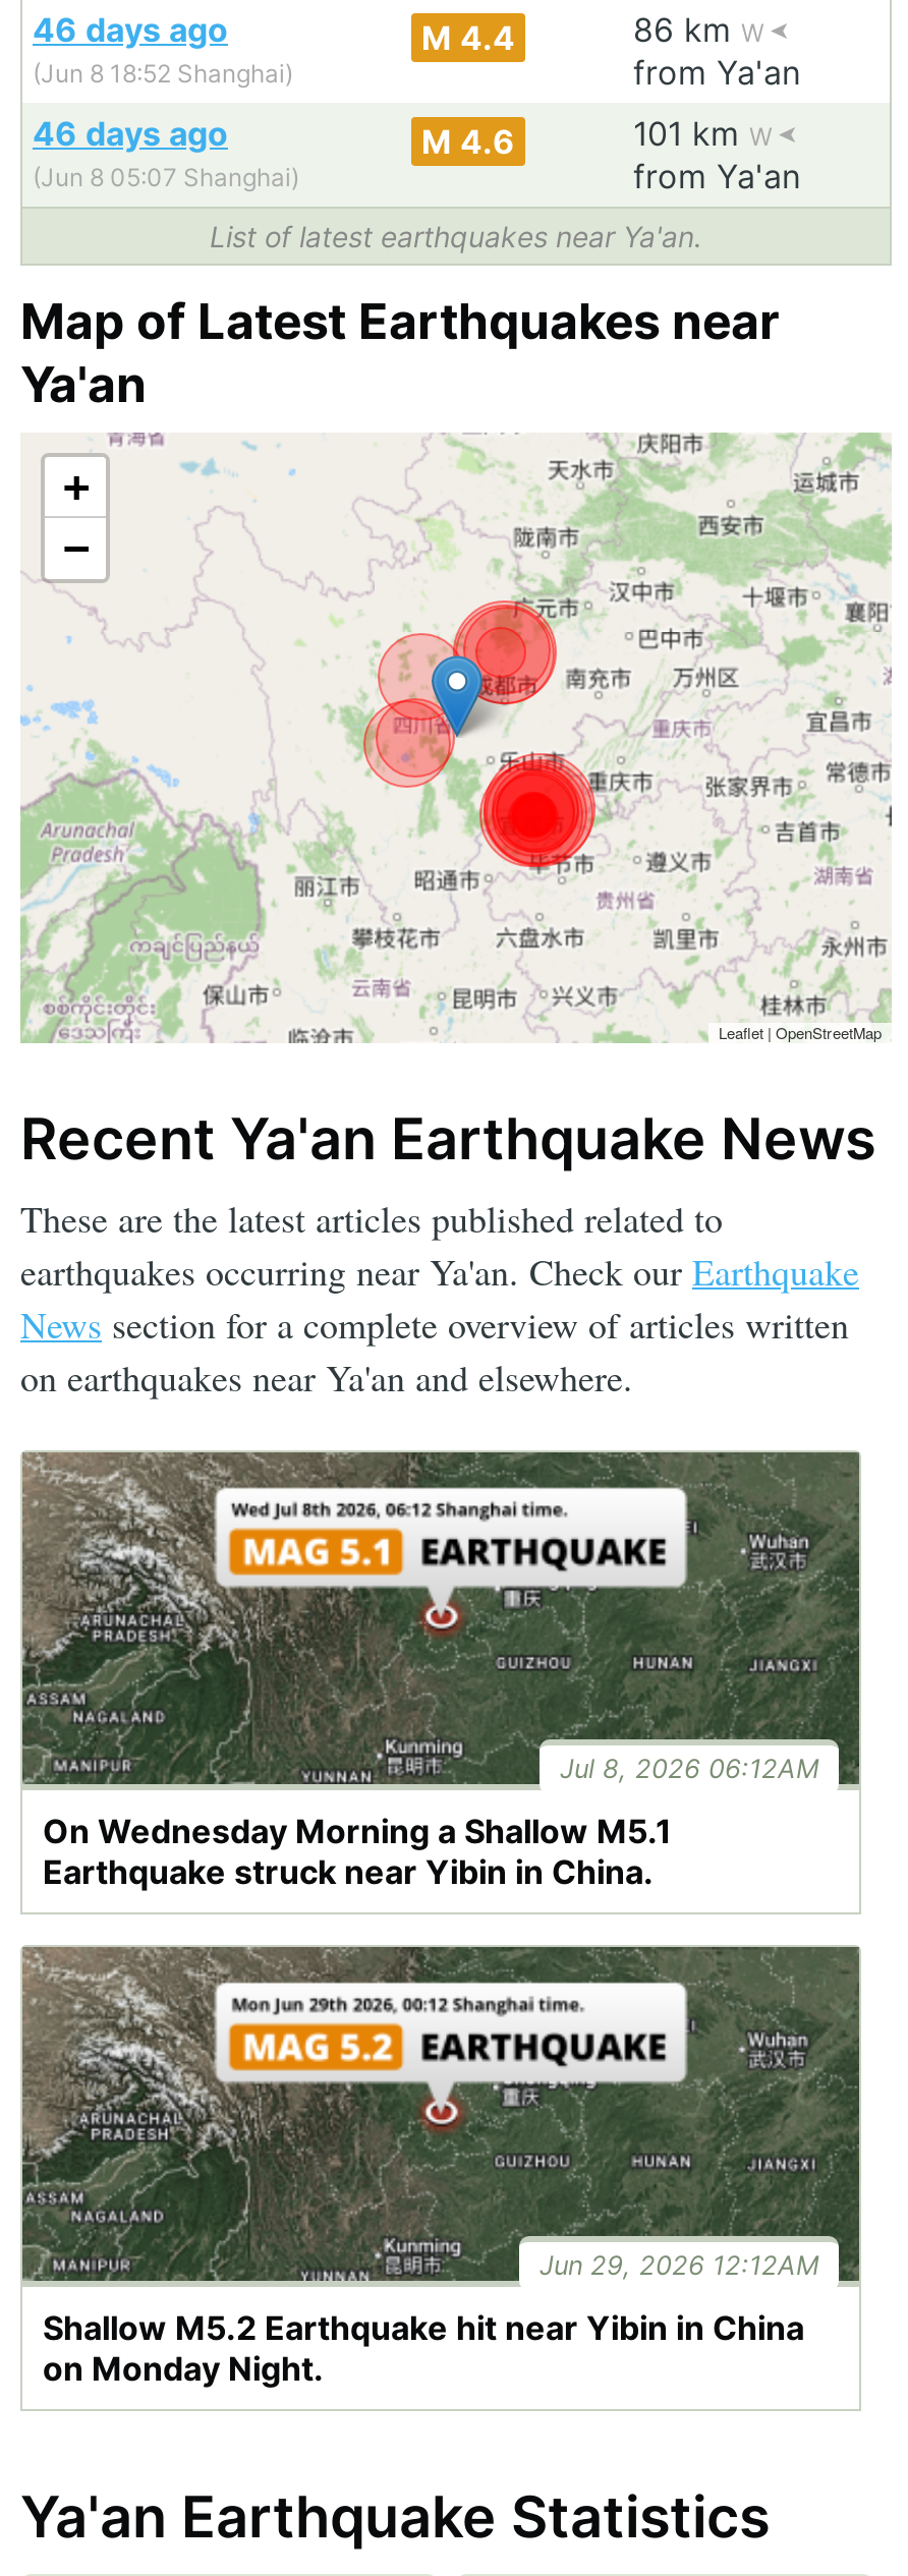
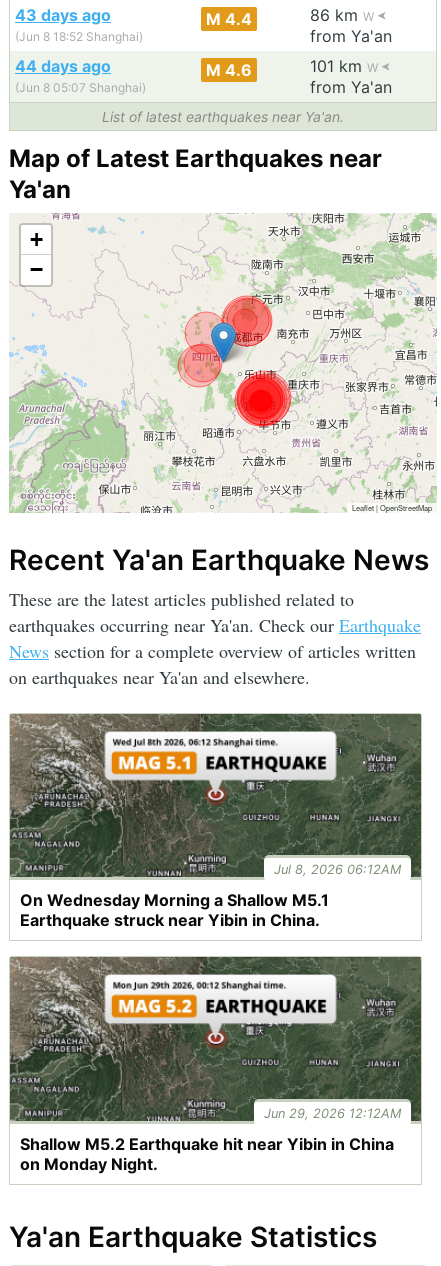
- 46 days ago
+ 43 days ago

- 46 days ago
+ 44 days ago
